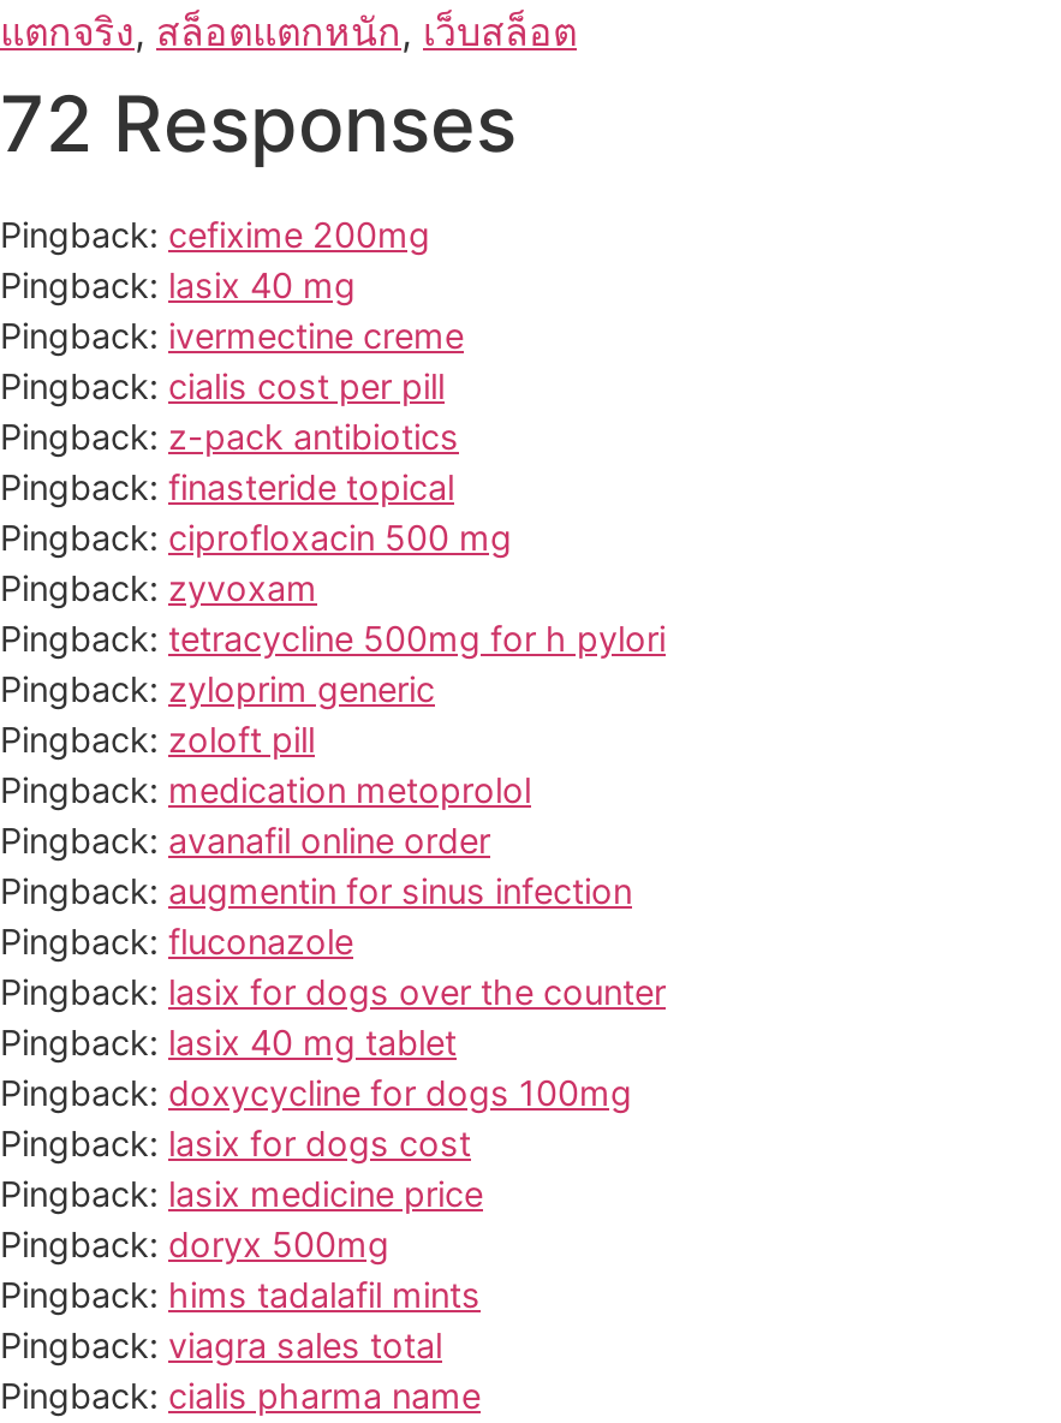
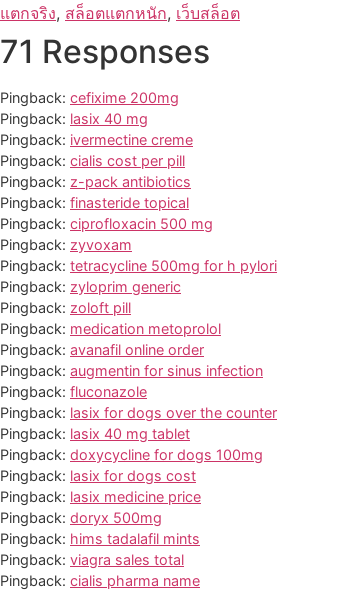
- 72 Responses
+ 71 Responses
